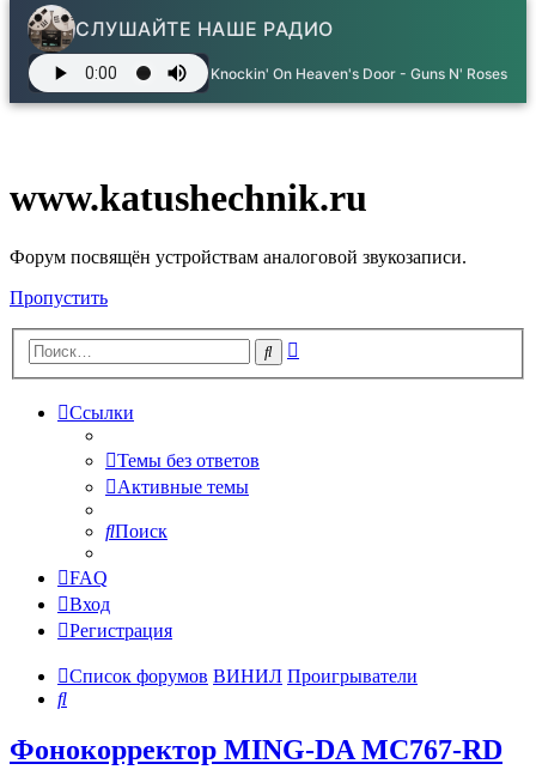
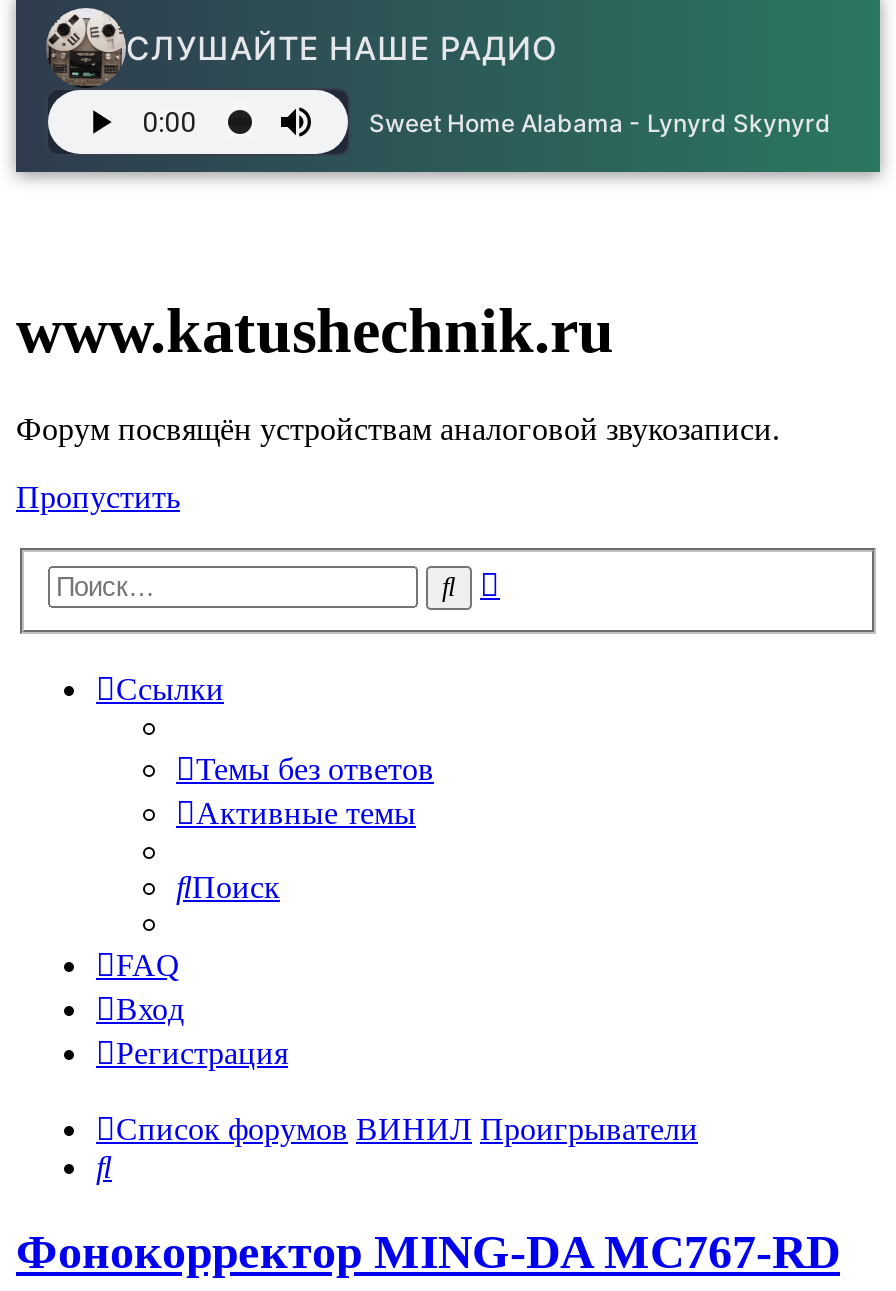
- Knockin' On Heaven's Door - Guns N' Roses
+ Sweet Home Alabama - Lynyrd Skynyrd
